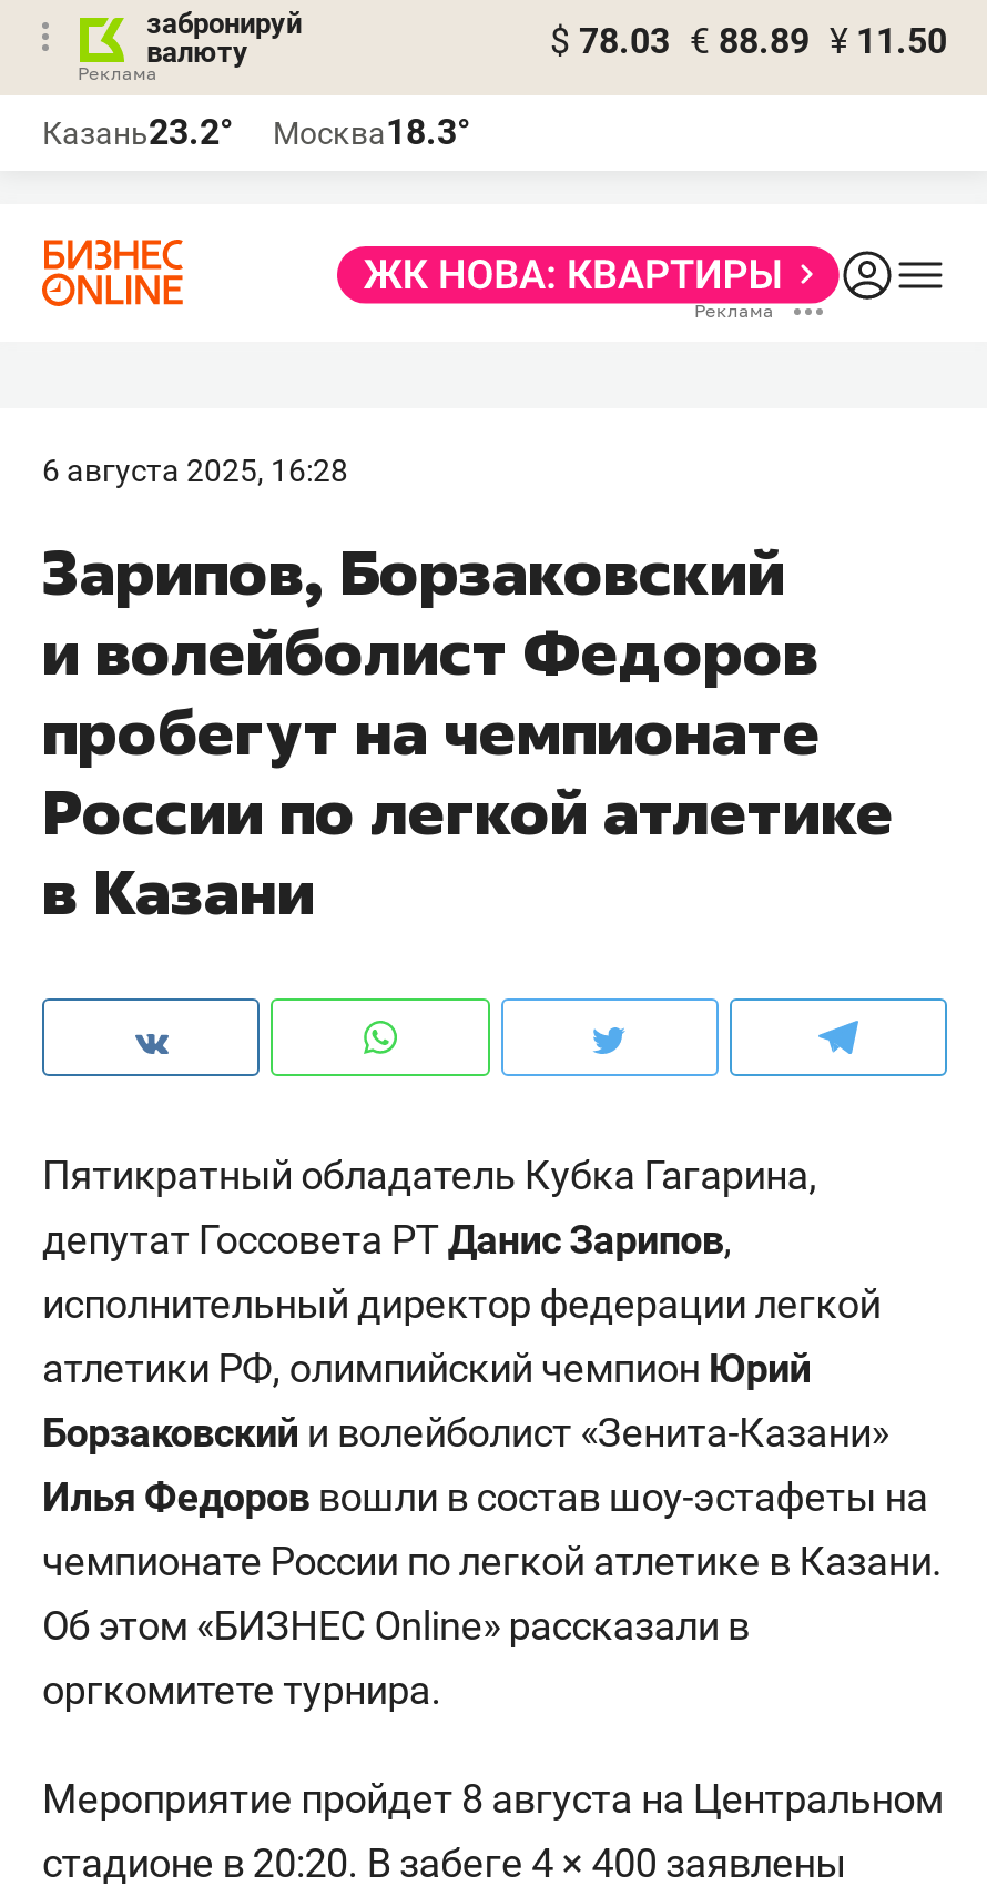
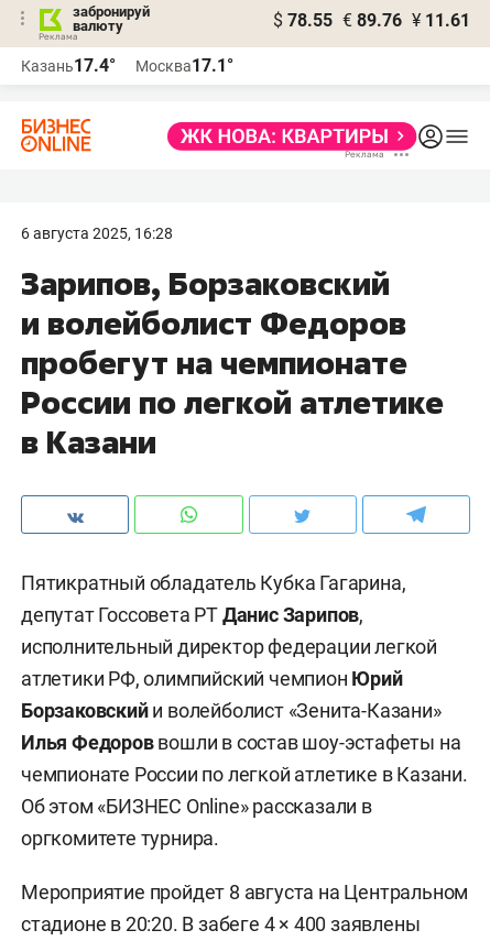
- $ 78.03 € 88.89 ¥ 11.50
+ $ 78.55 € 89.76 ¥ 11.61

- Казань23.2°
+ Казань17.4°

- Москва18.3°
+ Москва17.1°
